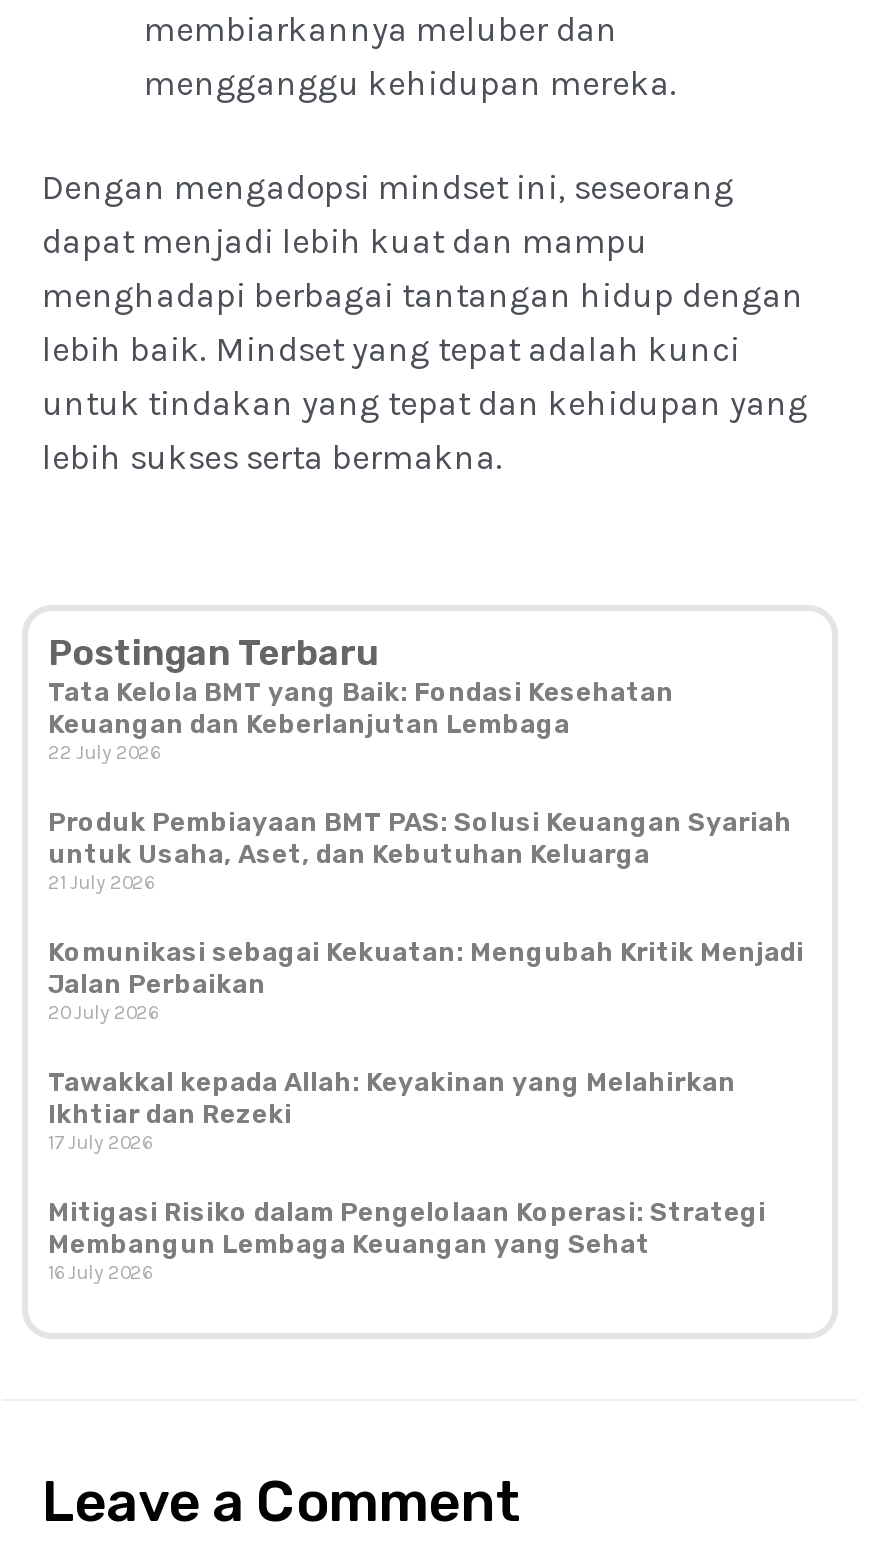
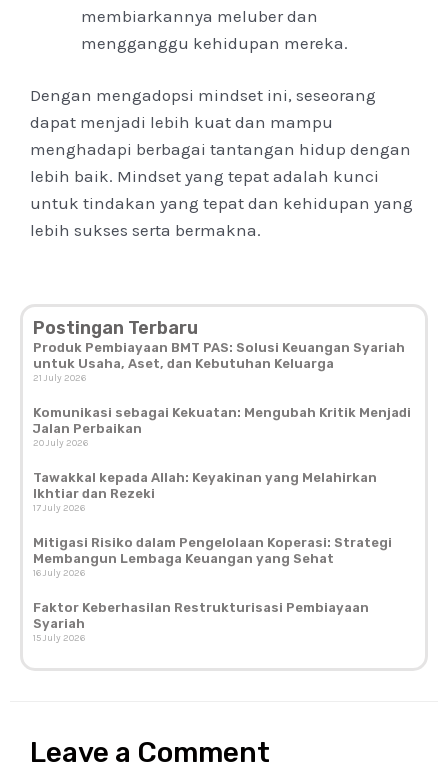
- Tata Kelola BMT yang Baik: Fondasi Kesehatan
- Keuangan dan Keberlanjutan Lembaga
- 22 July 2026

moved up: Produk Pembiayaan BMT PAS: Solusi Keuangan Syariah | untuk Usaha, Aset, dan Kebutuhan Keluarga | 21 July 2026 | ... | Membangun Lembaga Keuangan yang Sehat | 16 July 2026

+ Faktor Keberhasilan Restrukturisasi Pembiayaan
+ Syariah
+ 15 July 2026
